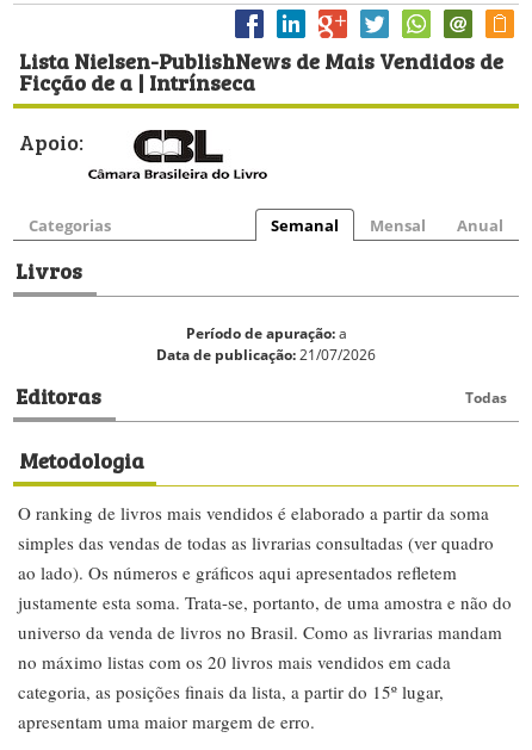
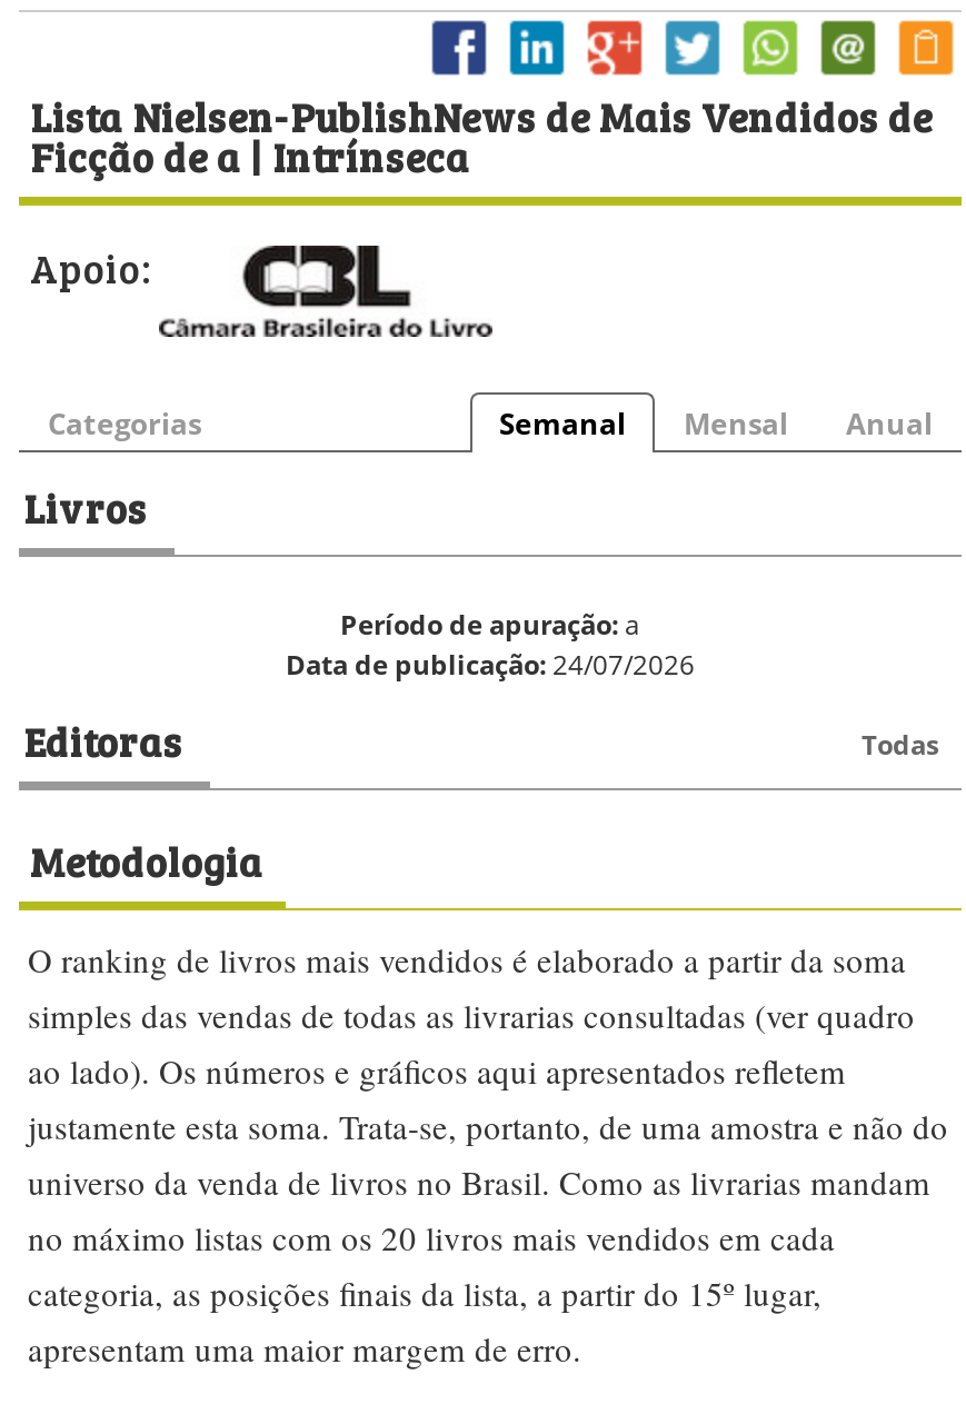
- Data de publicação: 21/07/2026
+ Data de publicação: 24/07/2026
